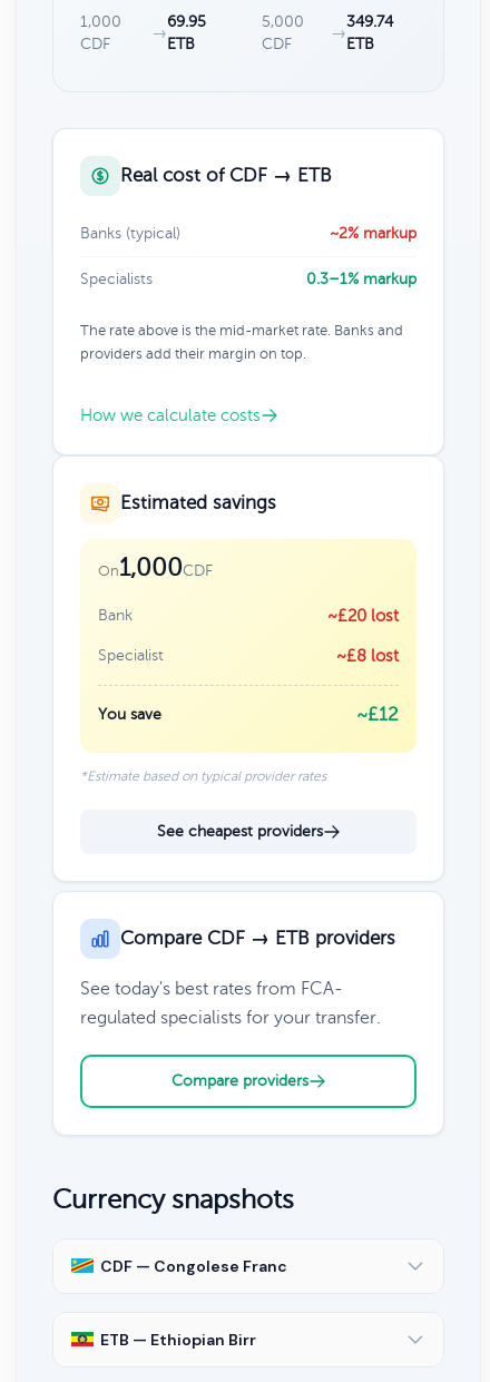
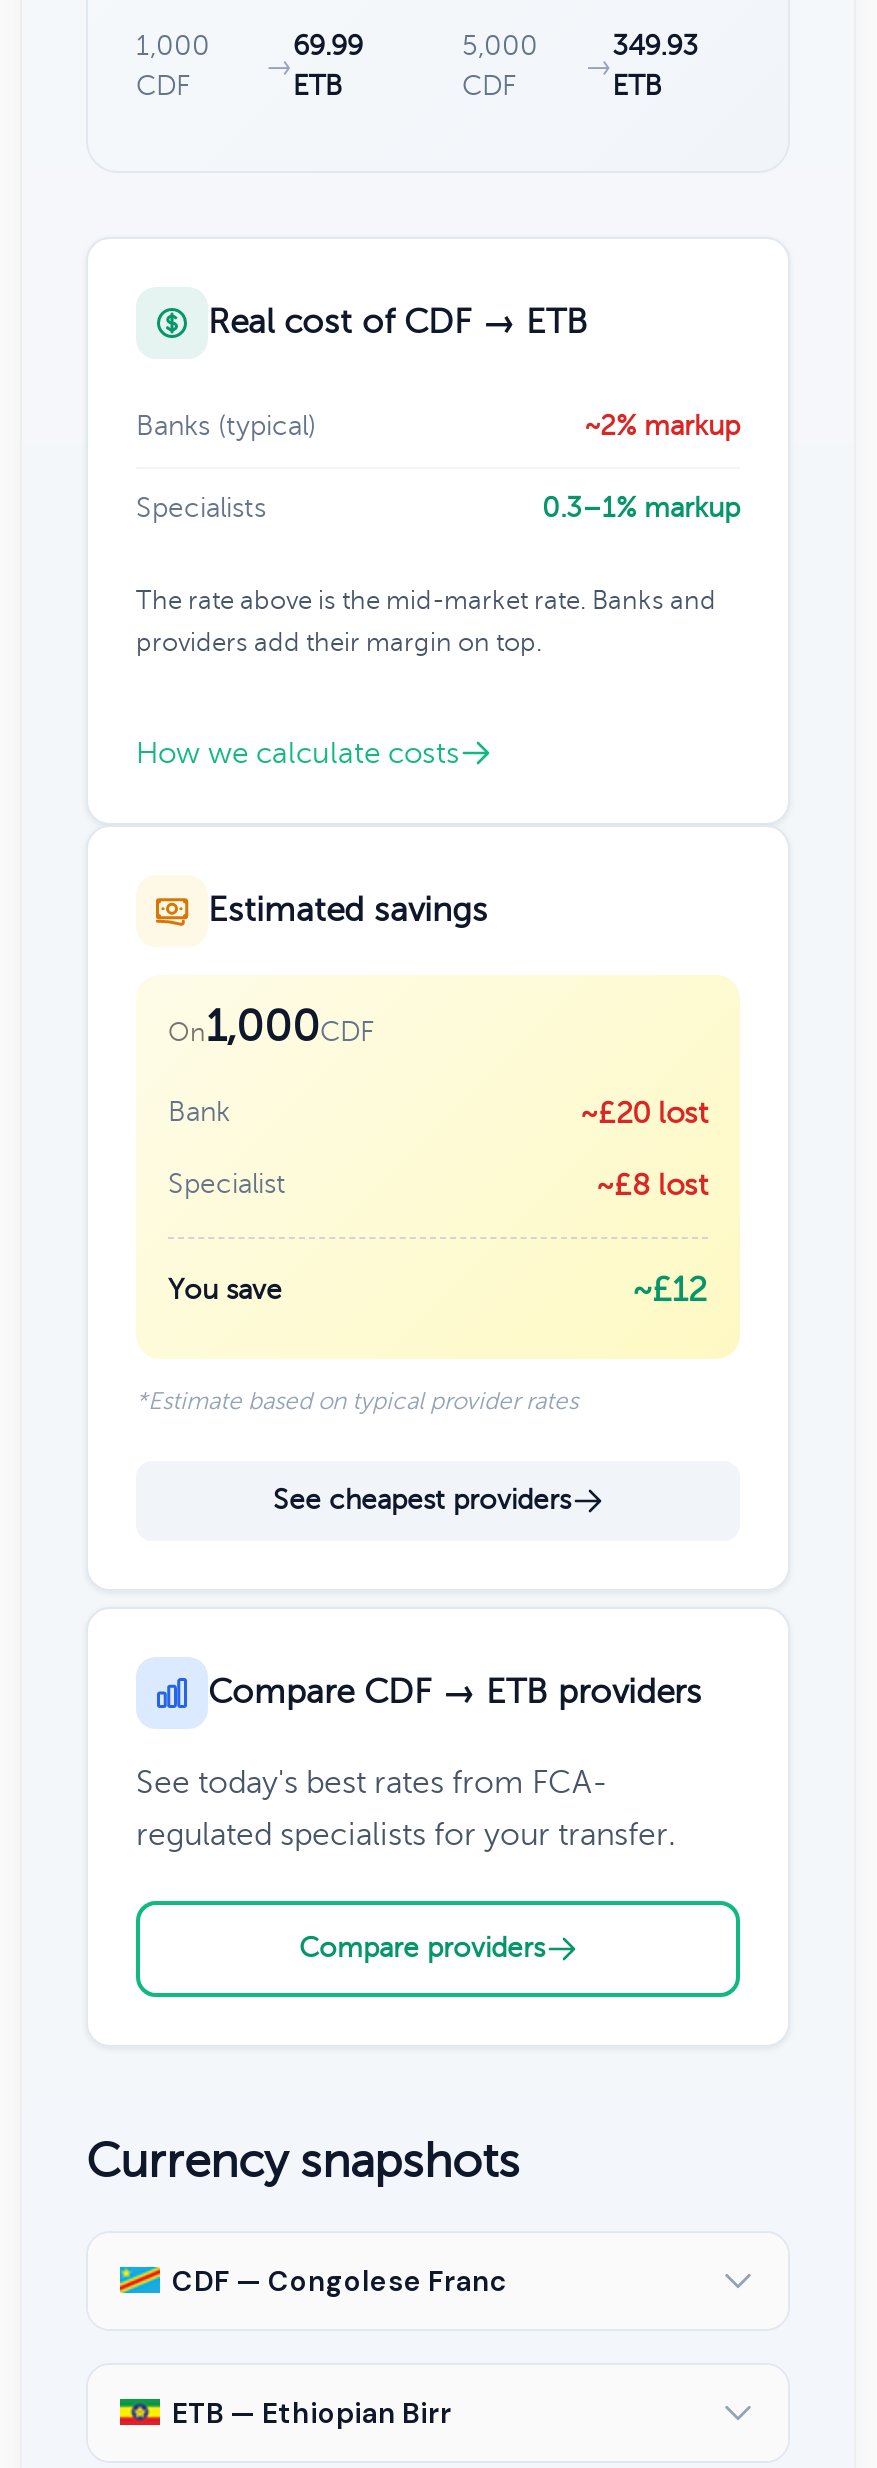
- 69.95
+ 69.99

- 349.74
+ 349.93
